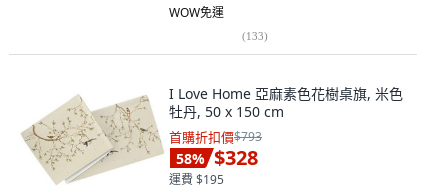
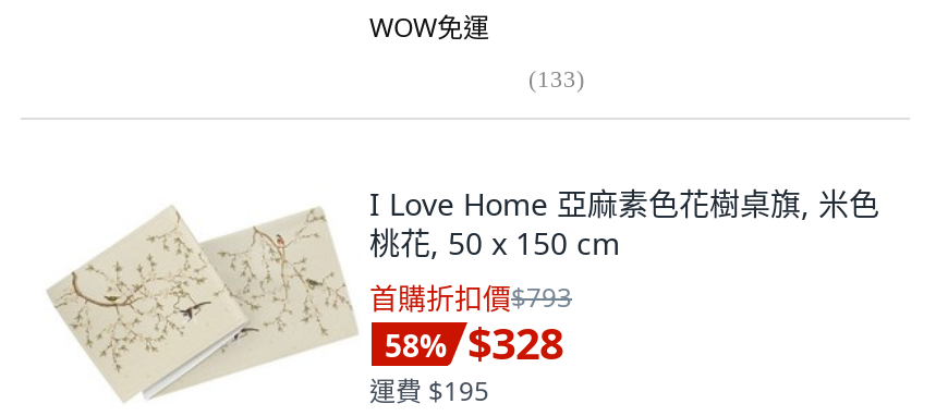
- 牡丹, 50 x 150 cm
+ 桃花, 50 x 150 cm
